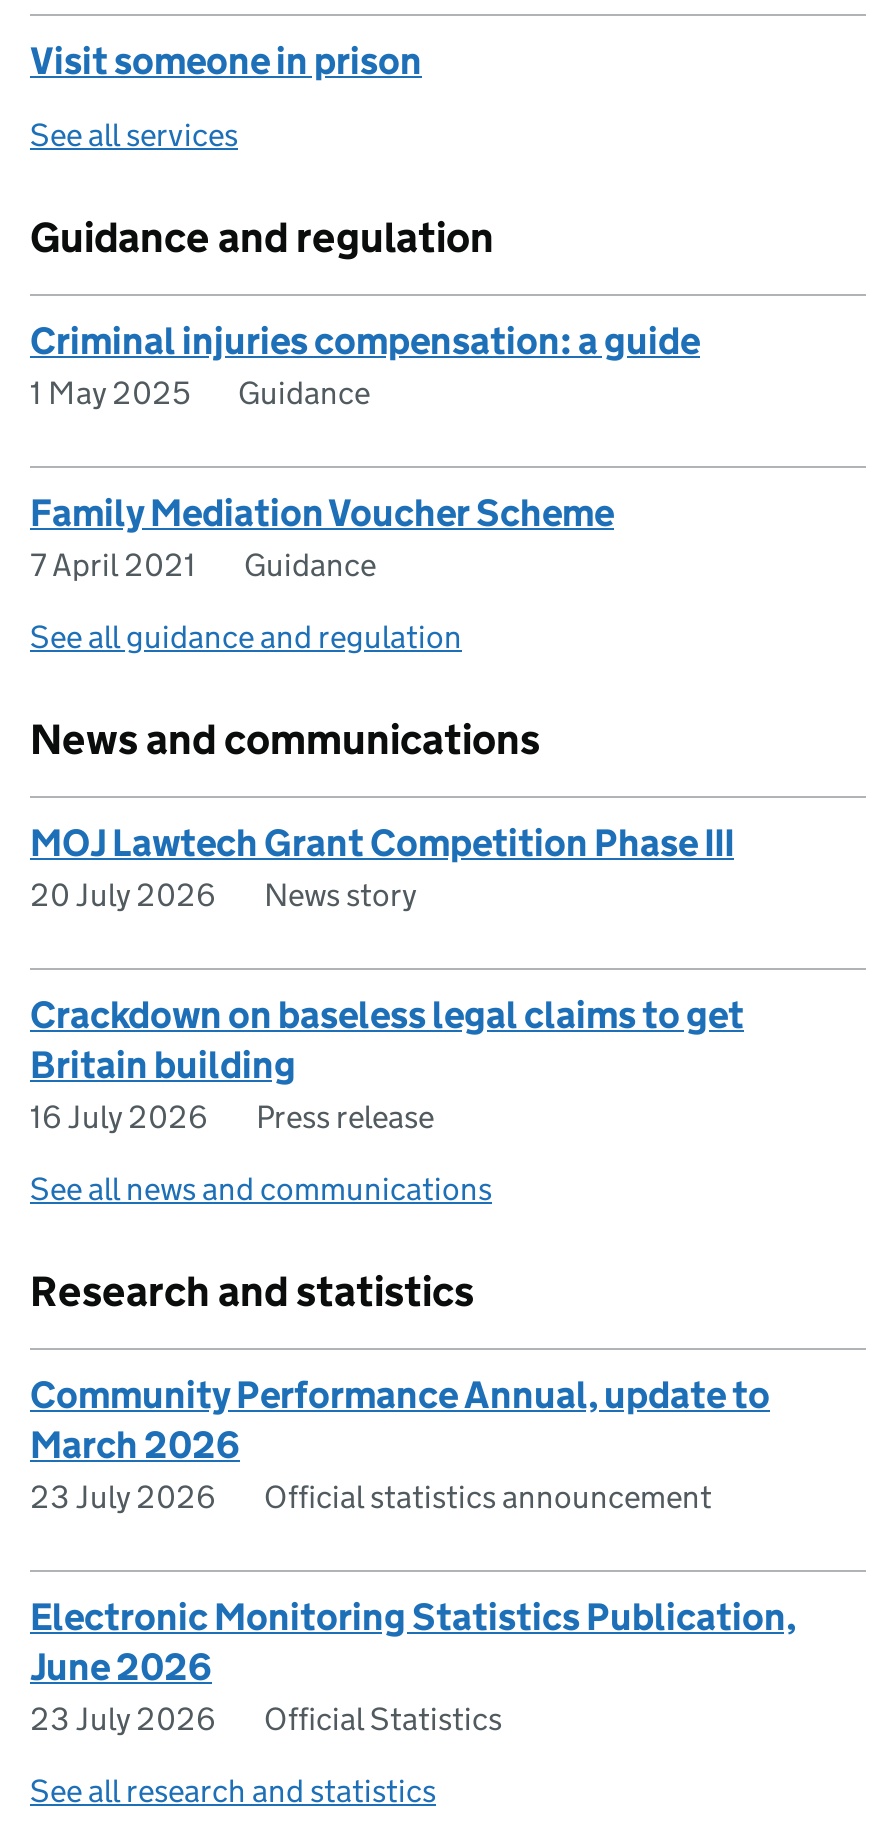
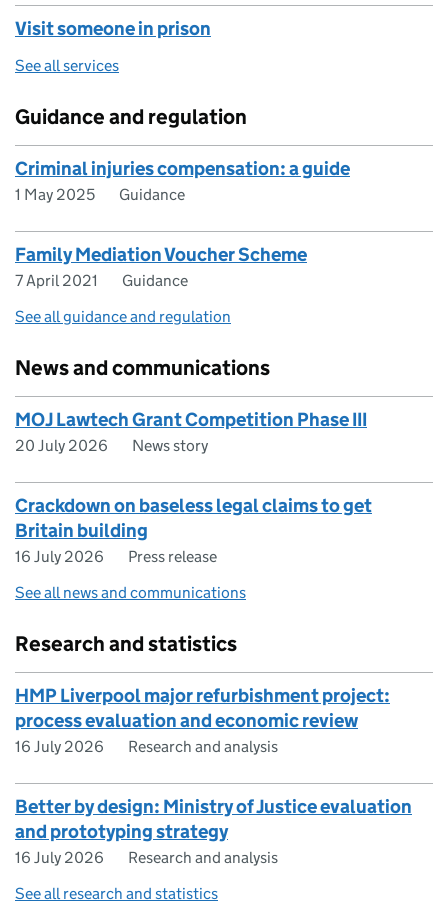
- Community Performance Annual, update to
- March 2026
- 23 July 2026
- Official statistics announcement
+ HMP Liverpool major refurbishment project:
+ process evaluation and economic review
+ 16 July 2026
+ Research and analysis

- Electronic Monitoring Statistics Publication,
- June 2026
- 23 July 2026
- Official Statistics
+ Better by design: Ministry of Justice evaluation
+ and prototyping strategy
+ 16 July 2026
+ Research and analysis
